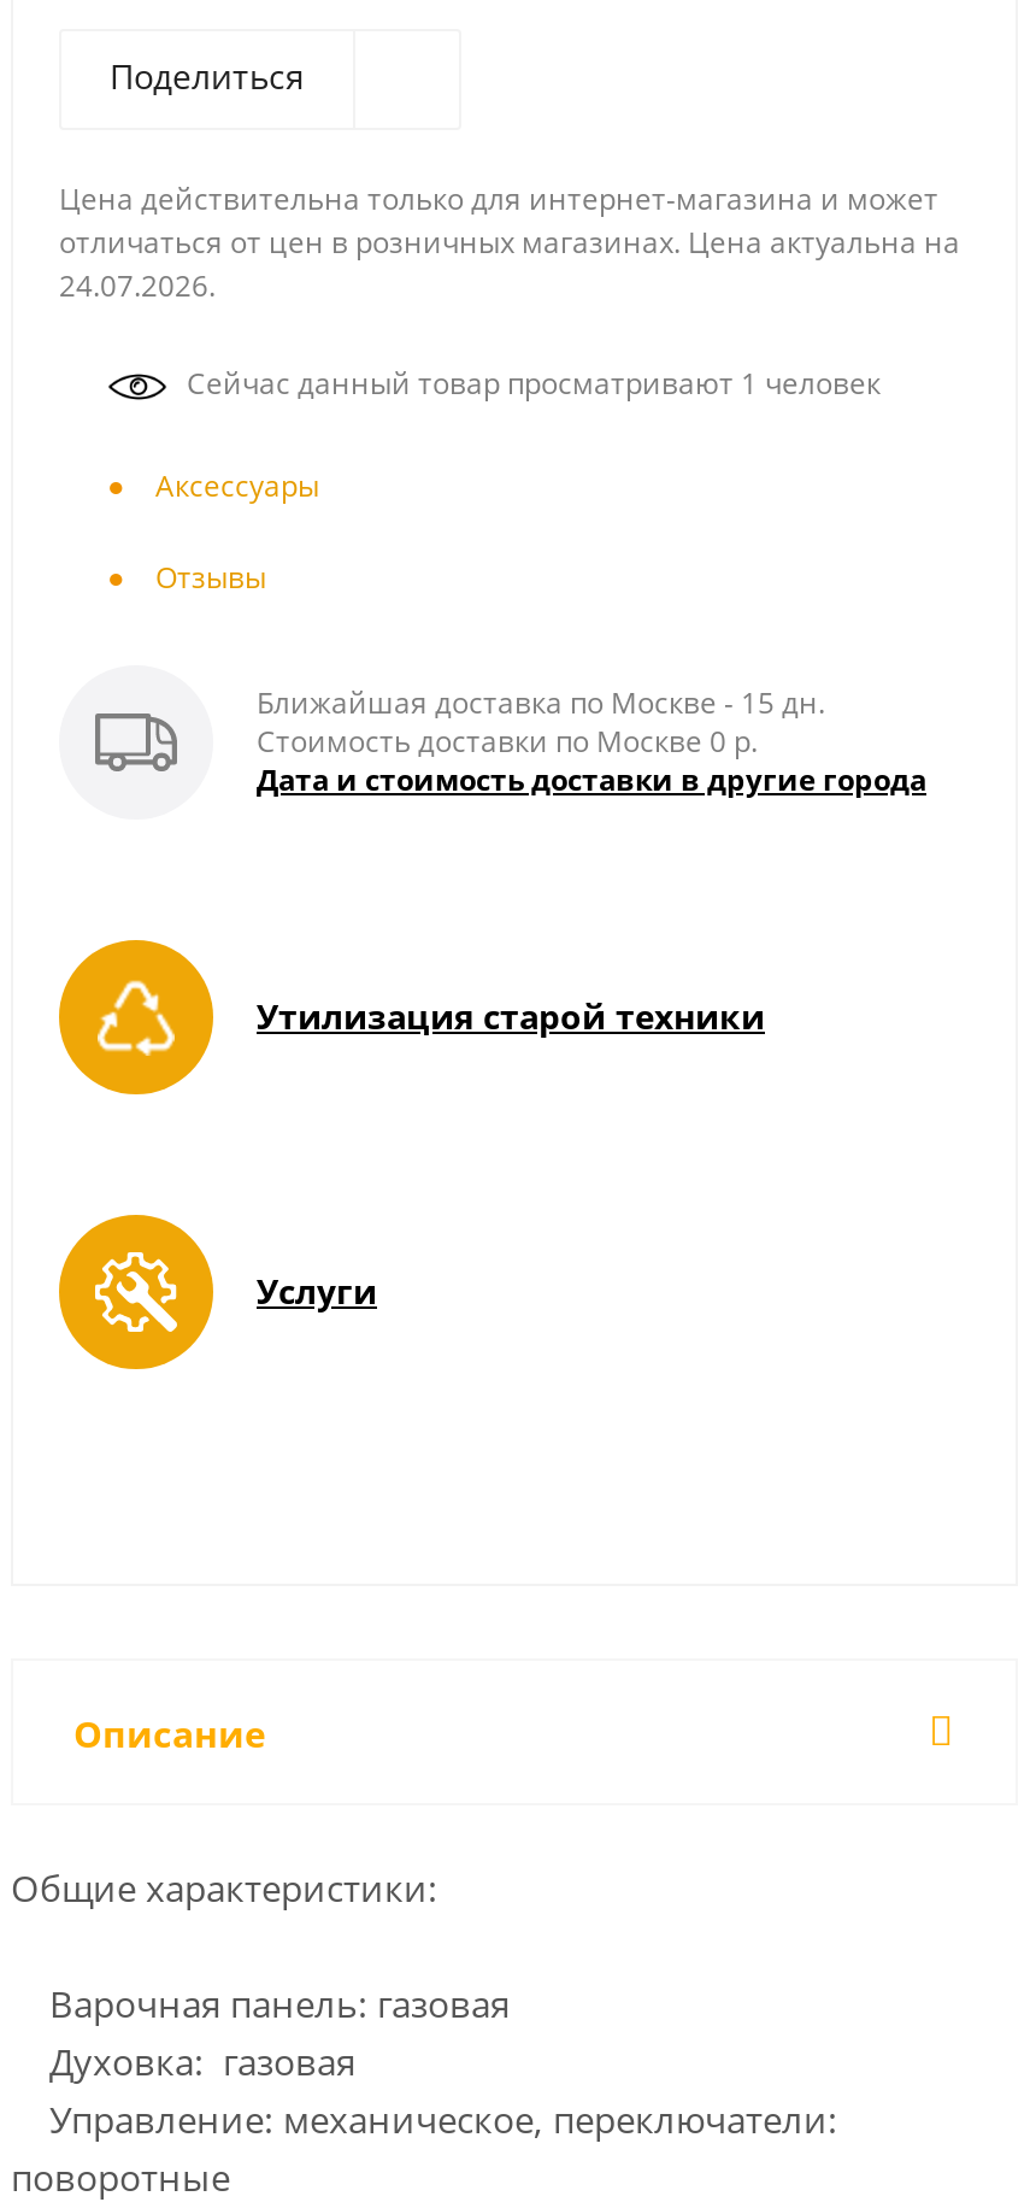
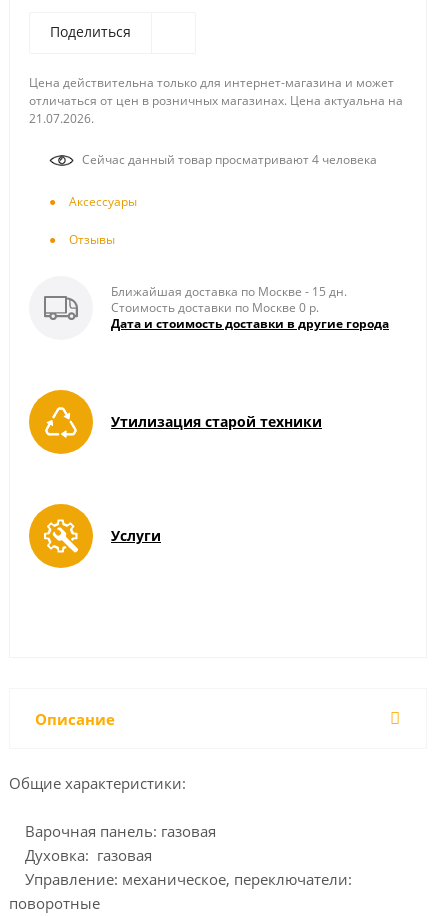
- 24.07.2026.
+ 21.07.2026.

- Сейчас данный товар просматривают 1 человек
+ Сейчас данный товар просматривают 4 человека
